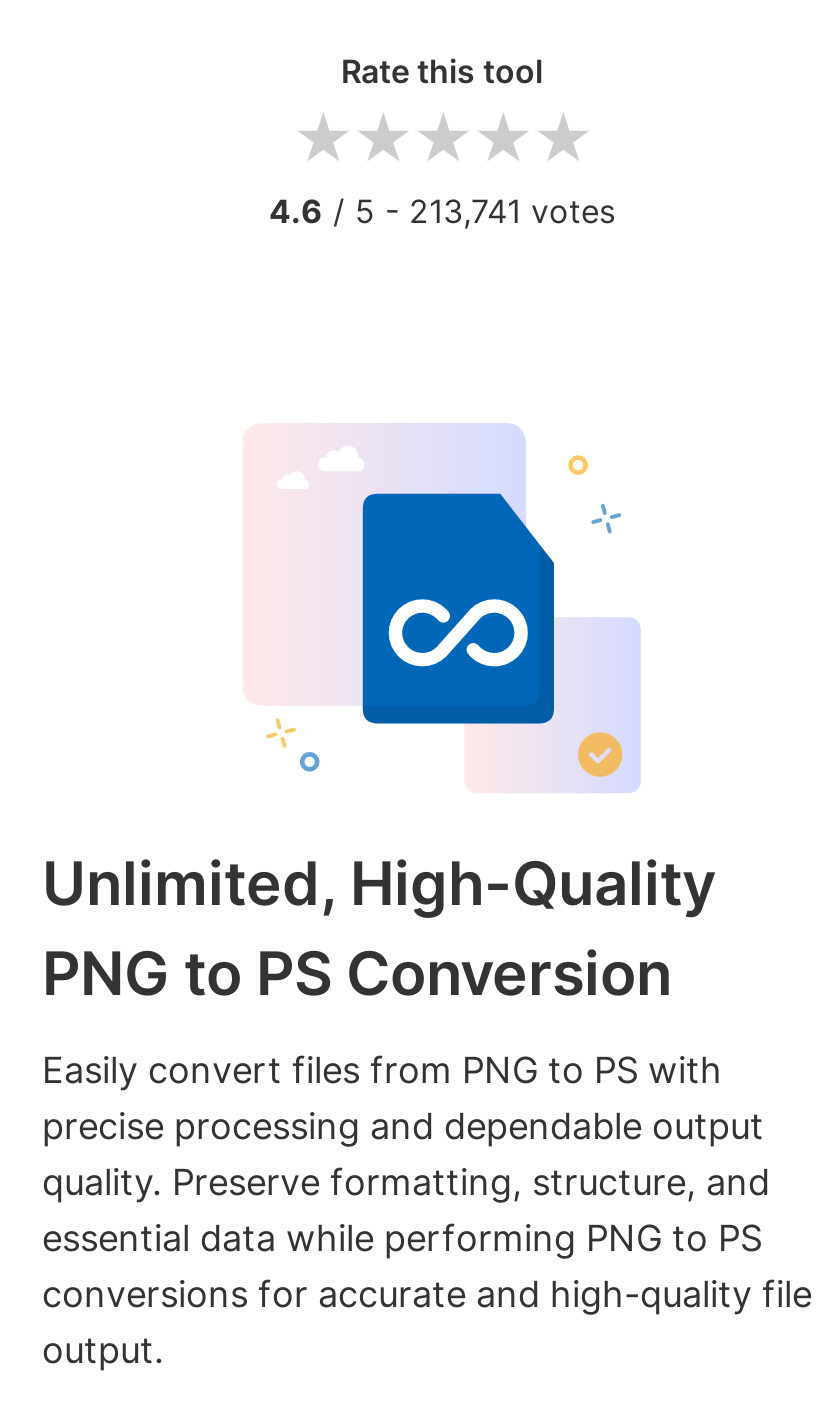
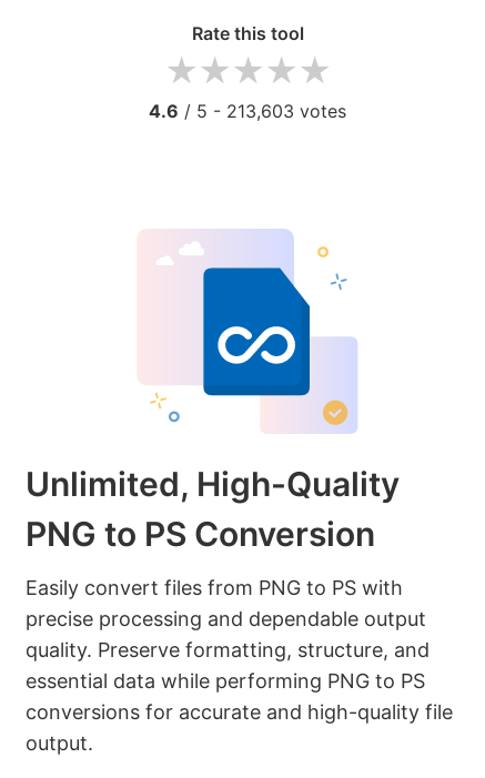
- 4.6 / 5 - 213,741 votes
+ 4.6 / 5 - 213,603 votes
